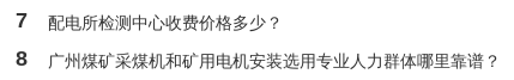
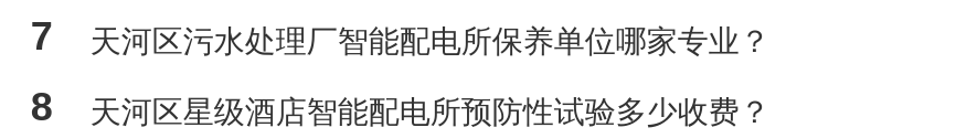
- 配电所检测中心收费价格多少？
+ 天河区污水处理厂智能配电所保养单位哪家专业？

- 广州煤矿采煤机和矿用电机安装选用专业人力群体哪里靠谱？
+ 天河区星级酒店智能配电所预防性试验多少收费？
